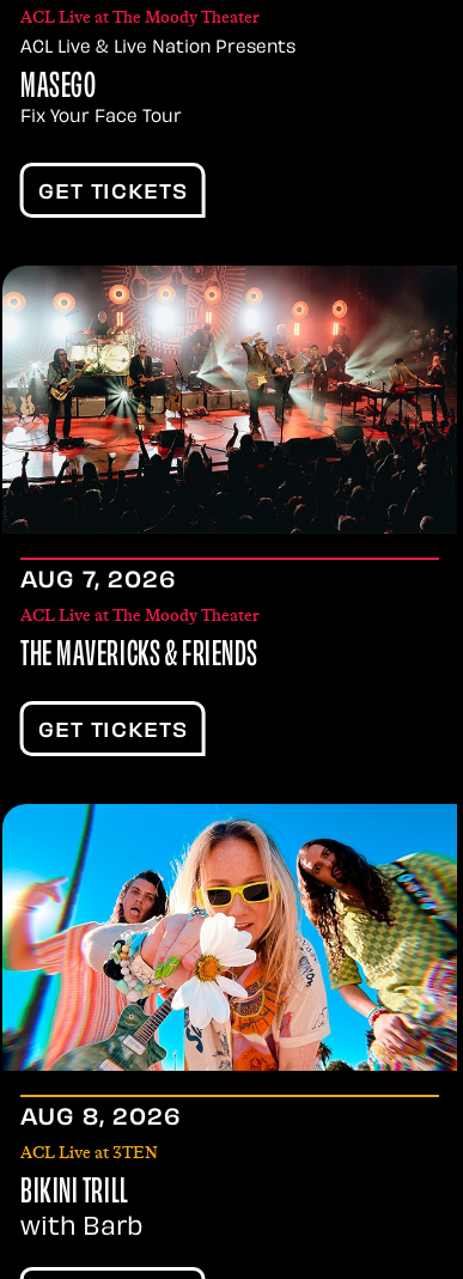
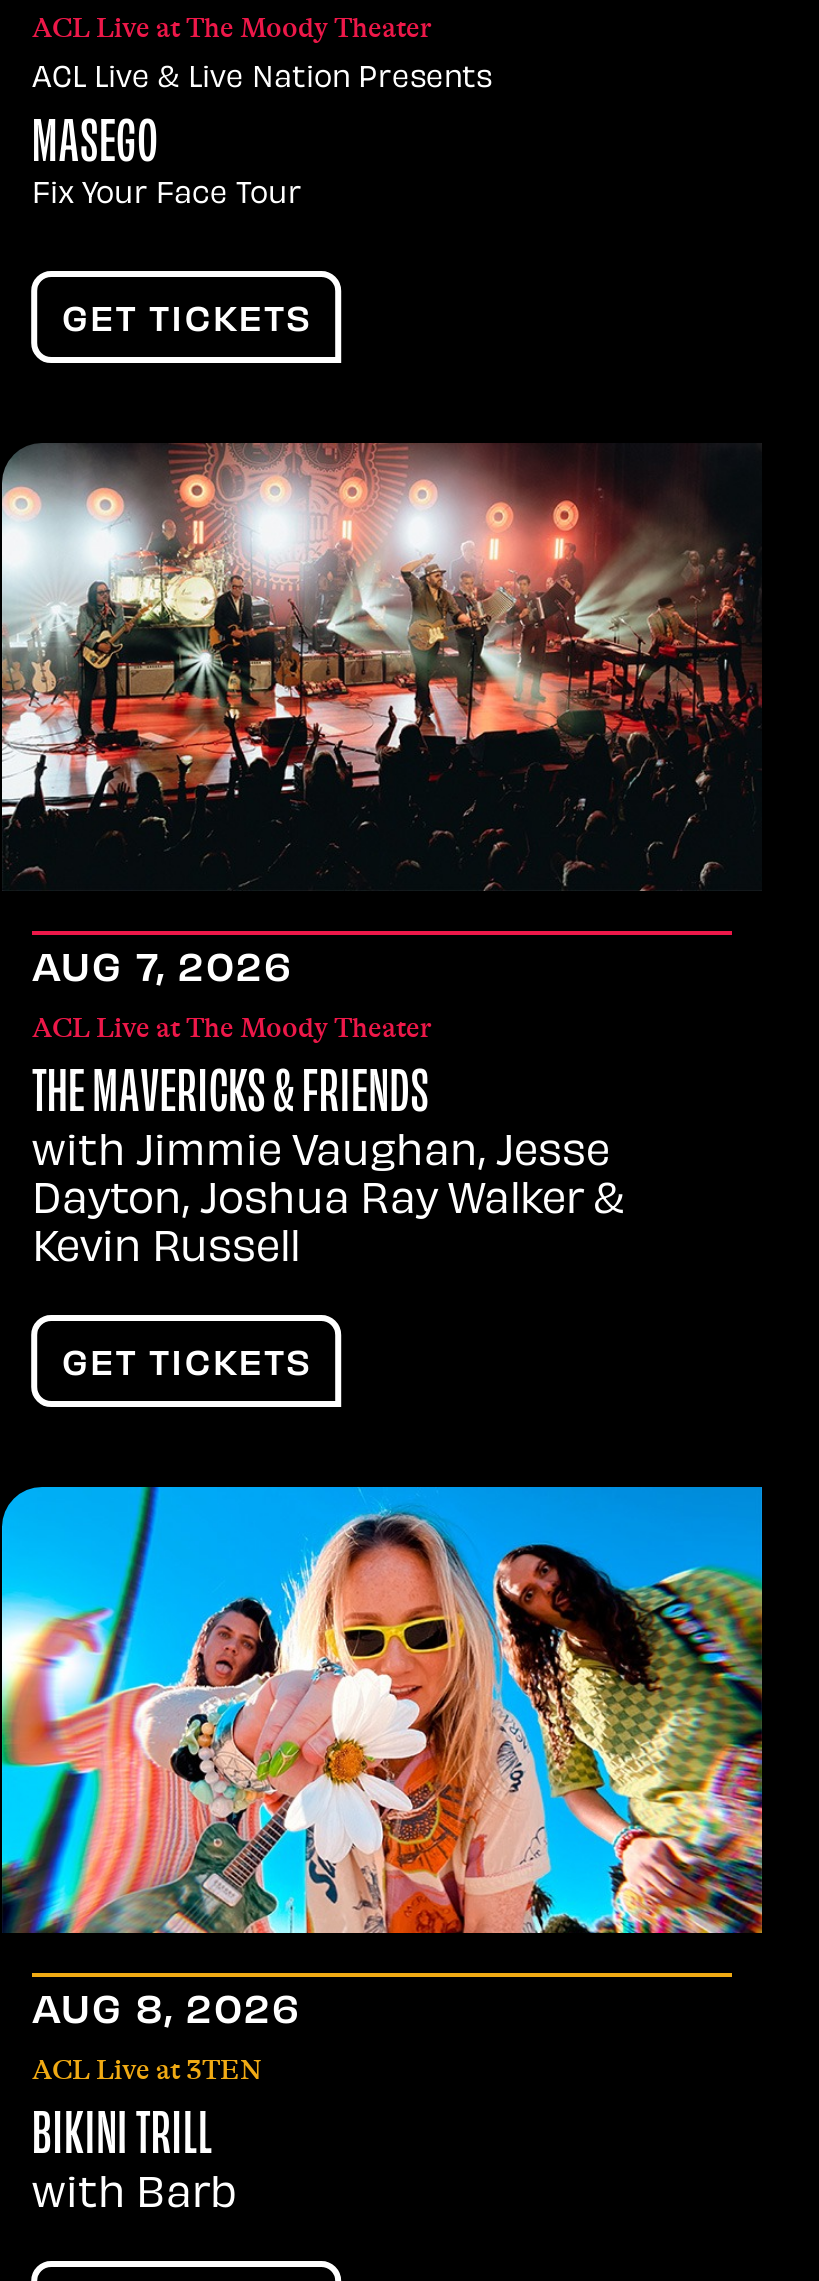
+ with Jimmie Vaughan, Jesse
+ Dayton, Joshua Ray Walker &
+ Kevin Russell
